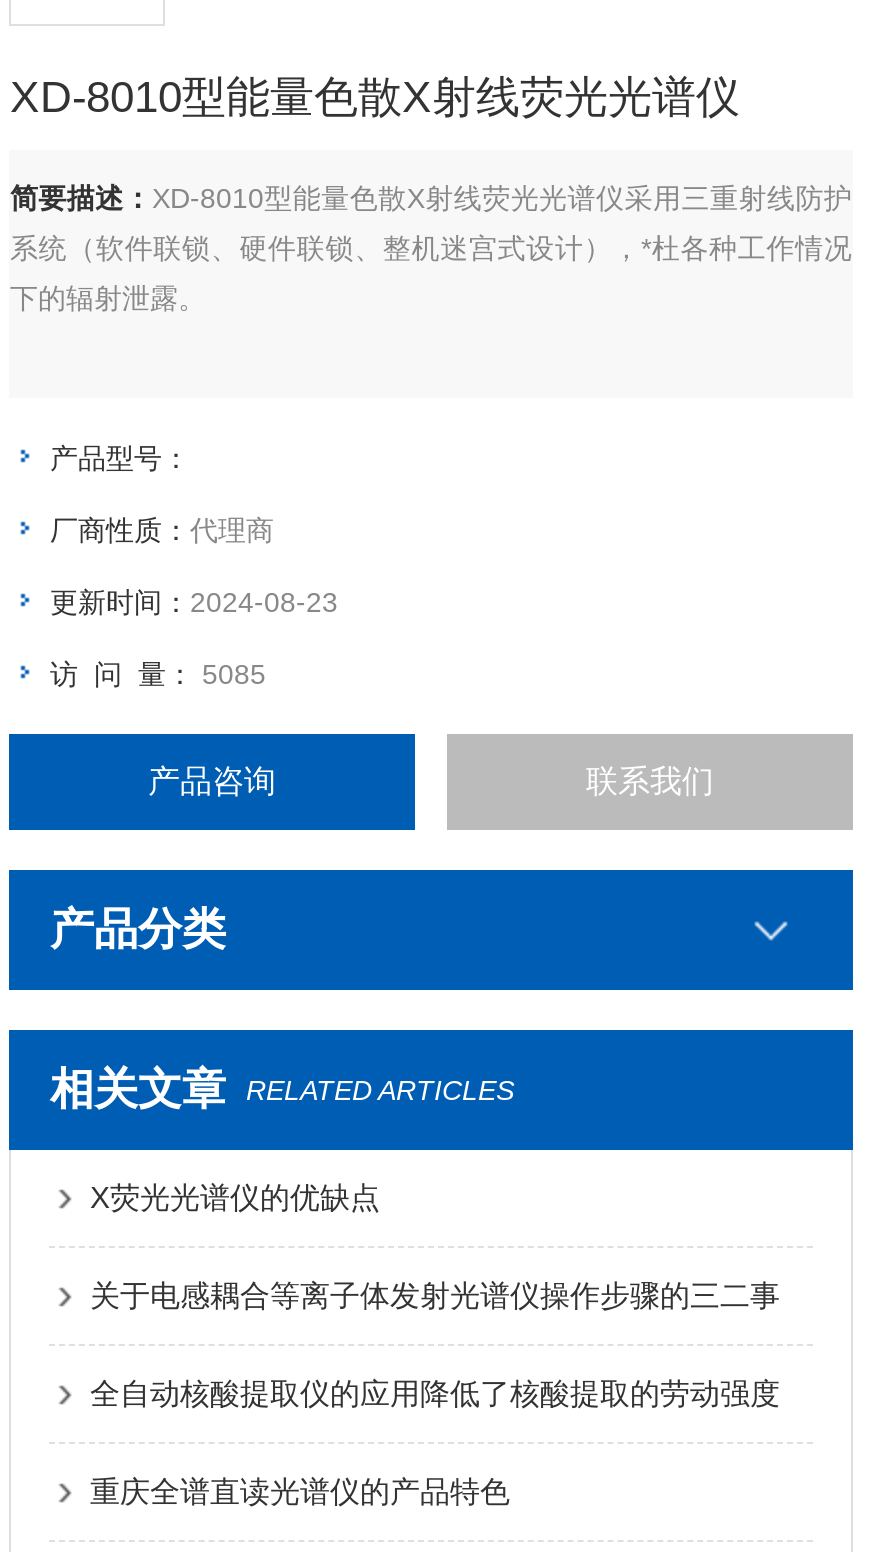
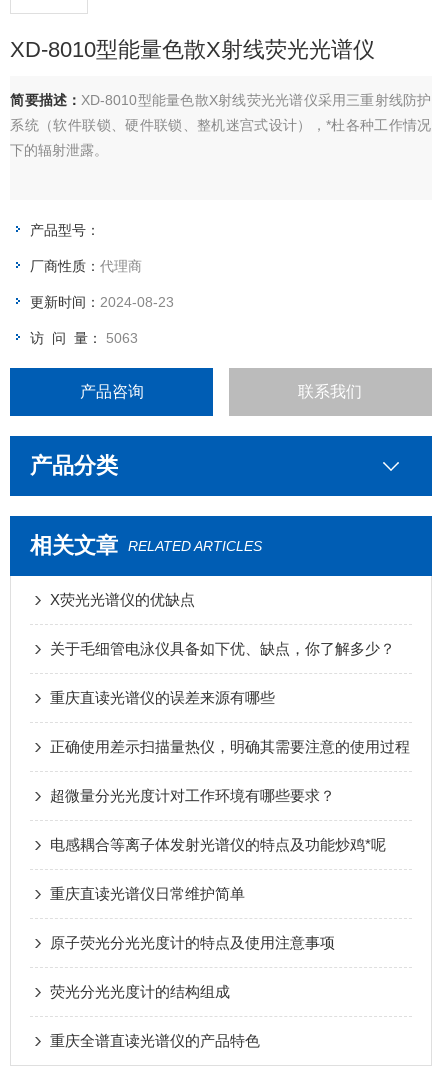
- 访 问 量：5085
+ 访 问 量：5063

- 关于电感耦合等离子体发射光谱仪操作步骤的三二事
- 全自动核酸提取仪的应用降低了核酸提取的劳动强度
+ 关于毛细管电泳仪具备如下优、缺点，你了解多少？
+ 重庆直读光谱仪的误差来源有哪些
+ 正确使用差示扫描量热仪，明确其需要注意的使用过程
+ 超微量分光光度计对工作环境有哪些要求？
+ 电感耦合等离子体发射光谱仪的特点及功能炒鸡*呢
+ 重庆直读光谱仪日常维护简单
+ 原子荧光分光光度计的特点及使用注意事项
+ 荧光分光光度计的结构组成
